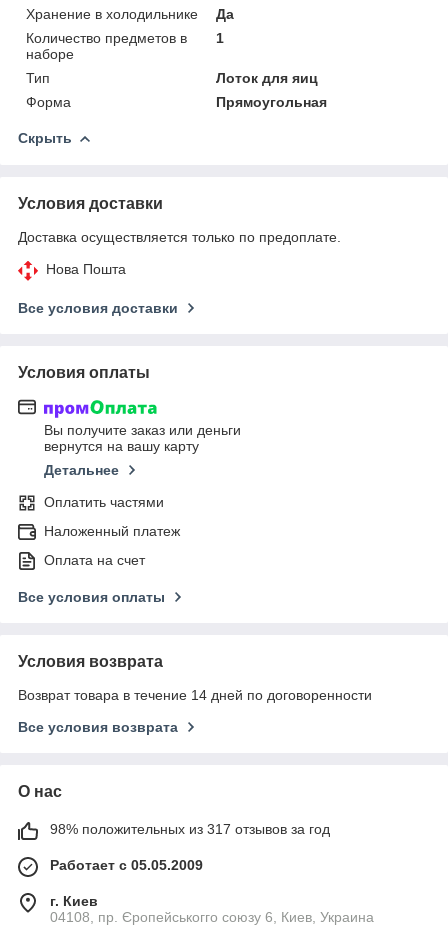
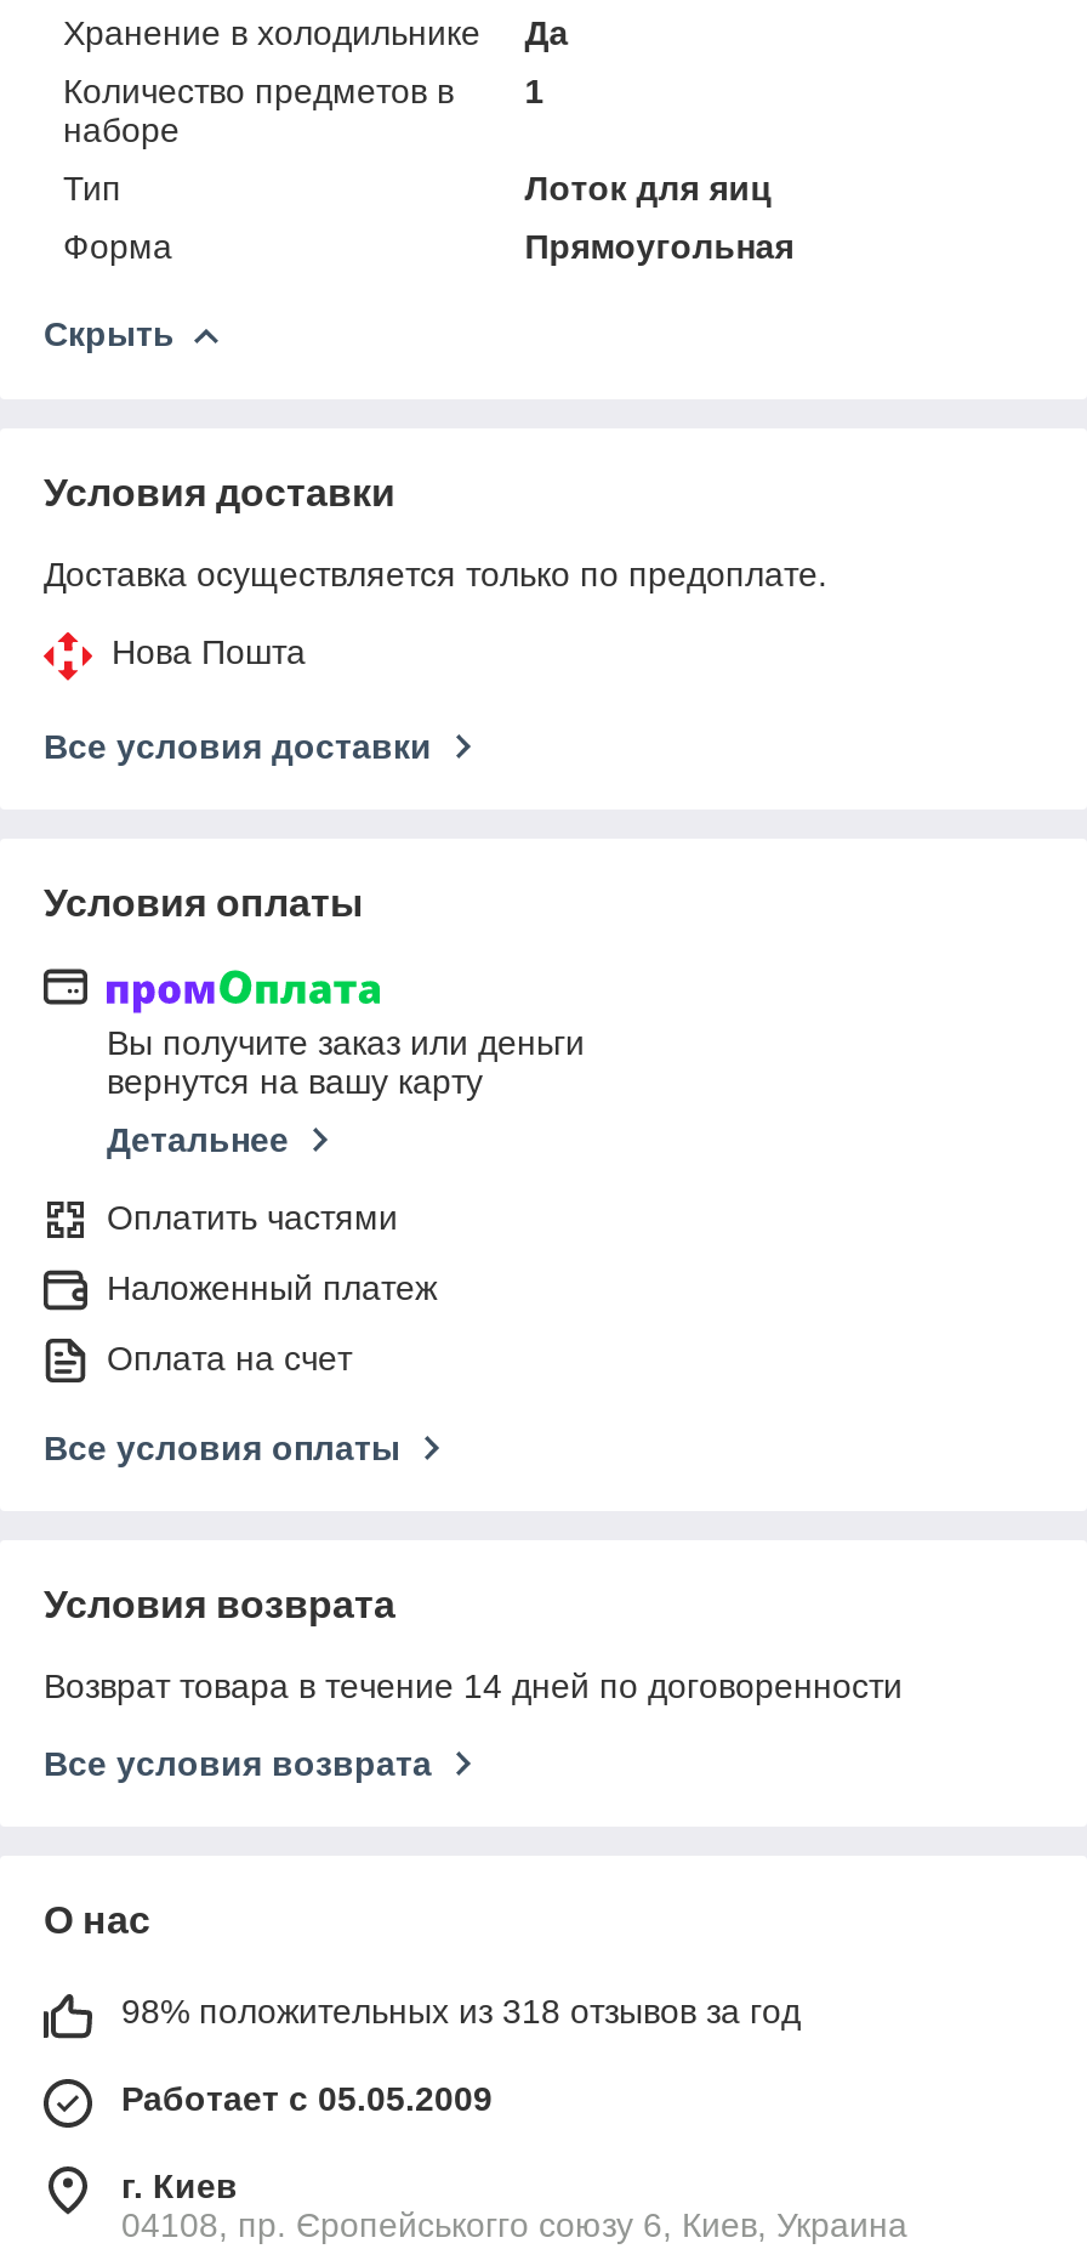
- 98% положительных из 317 отзывов за год
+ 98% положительных из 318 отзывов за год
